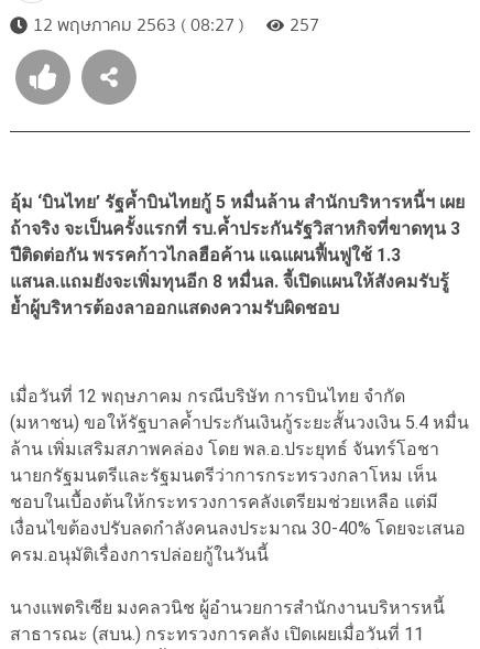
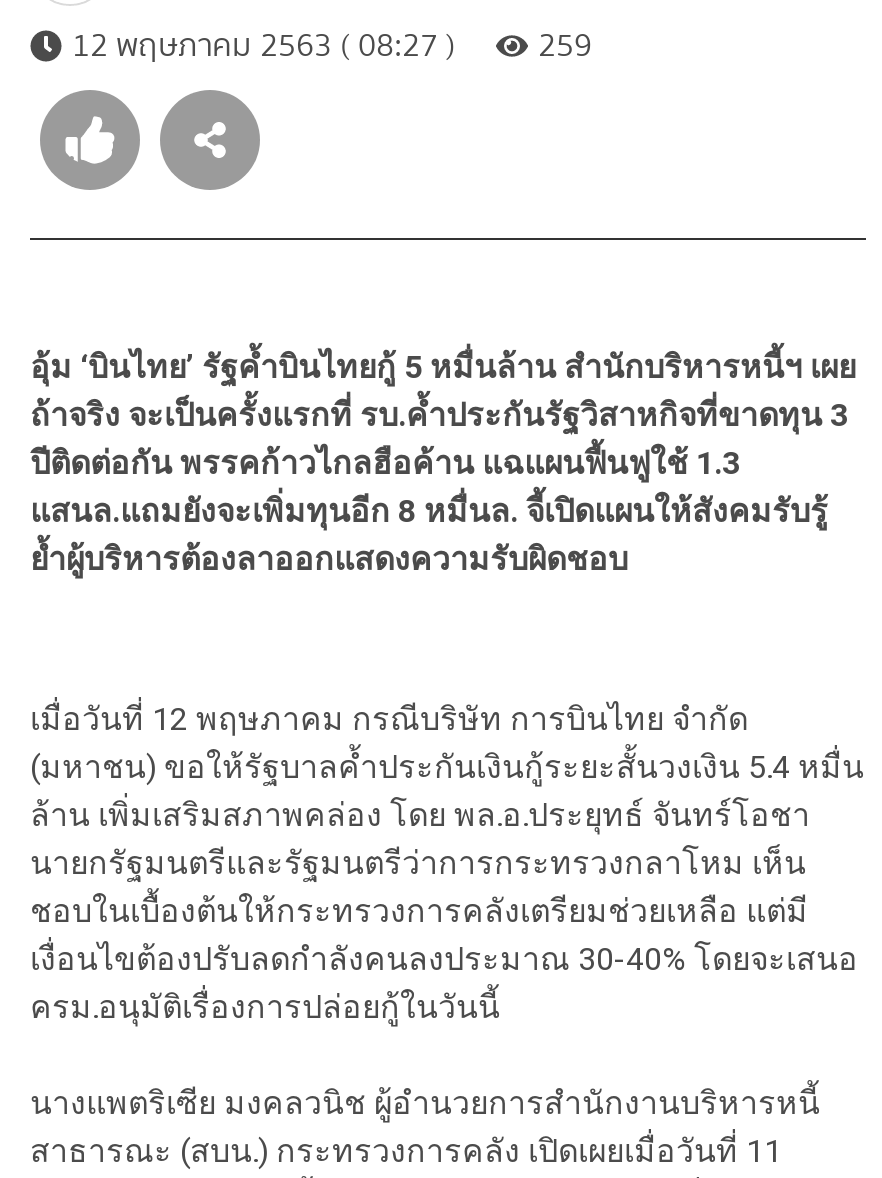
- 12 พฤษภาคม 2563 ( 08:27 ) 257
+ 12 พฤษภาคม 2563 ( 08:27 ) 259
